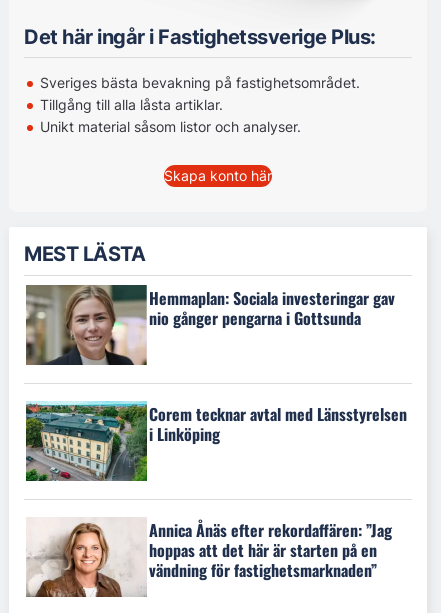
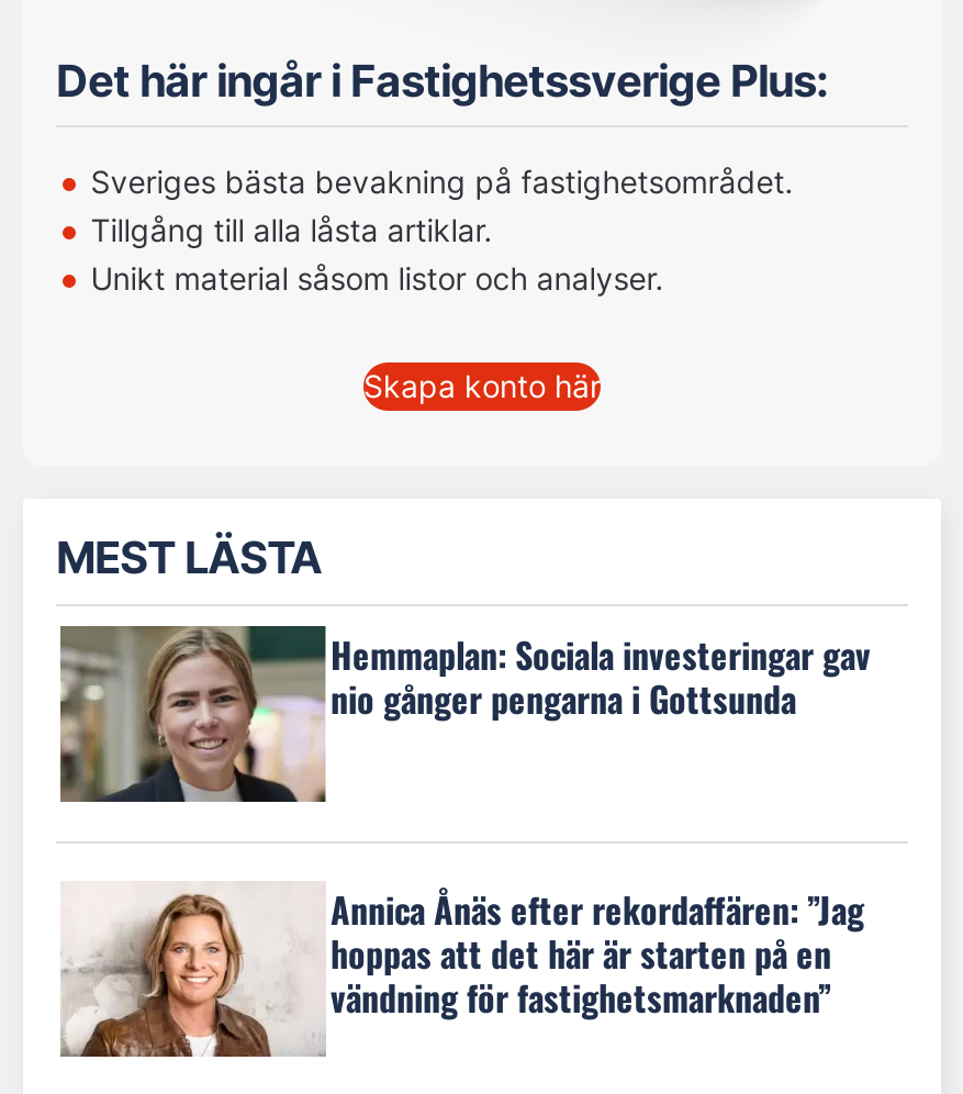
- [image]
- Corem tecknar avtal med Länsstyrelsen
- i Linköping
